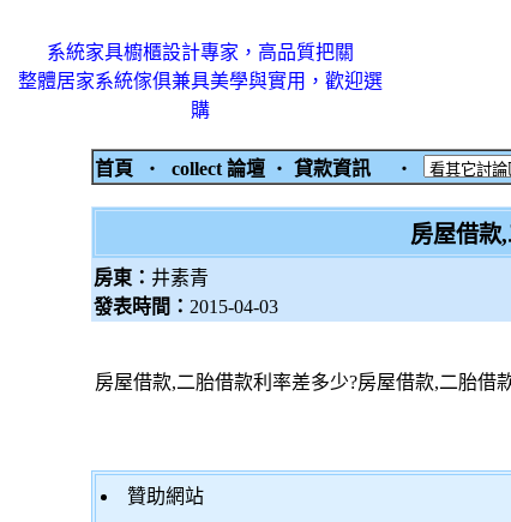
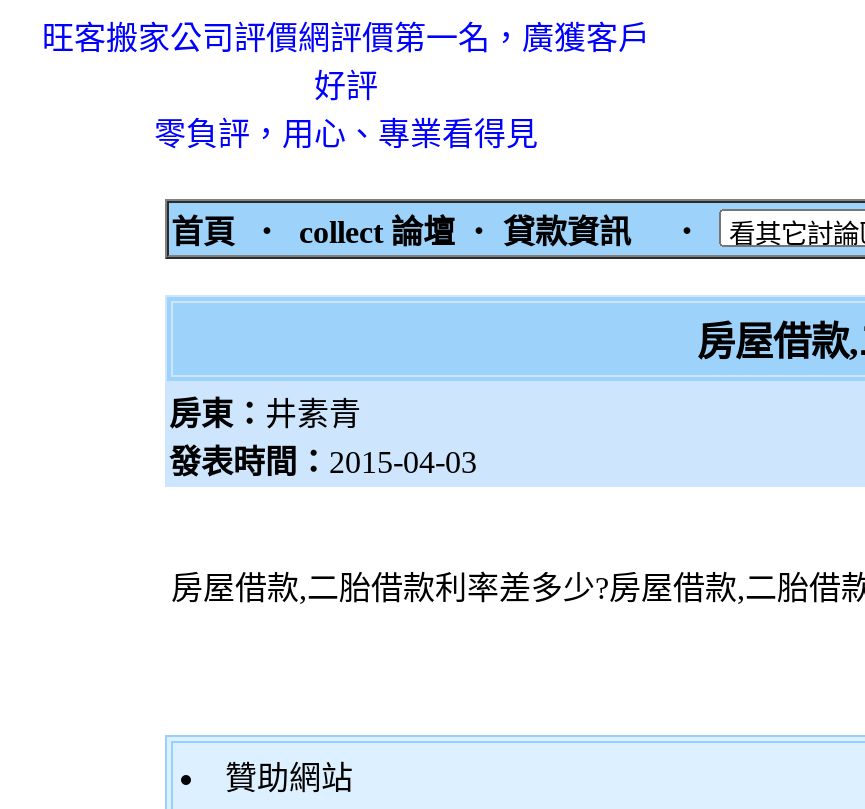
- 系統家具櫥櫃設計專家，高品質把關
- 整體居家系統傢俱兼具美學與實用，歡迎選
- 購
+ 旺客搬家公司評價網評價第一名，廣獲客戶
+ 好評
+ 零負評，用心、專業看得見
